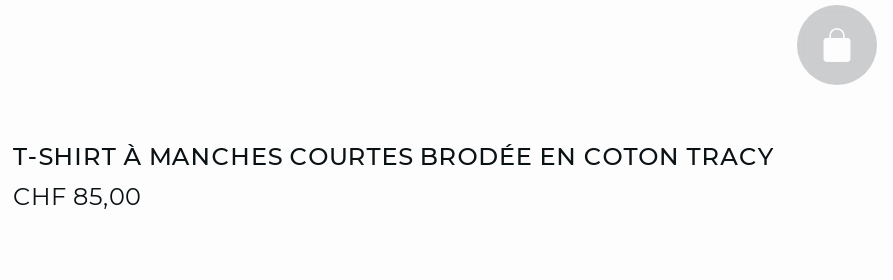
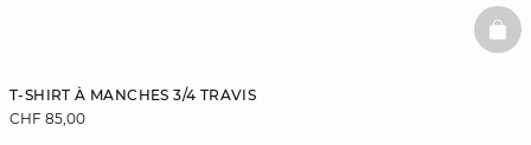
- T-SHIRT À MANCHES COURTES BRODÉE EN COTON TRACY
+ T-SHIRT À MANCHES 3/4 TRAVIS
